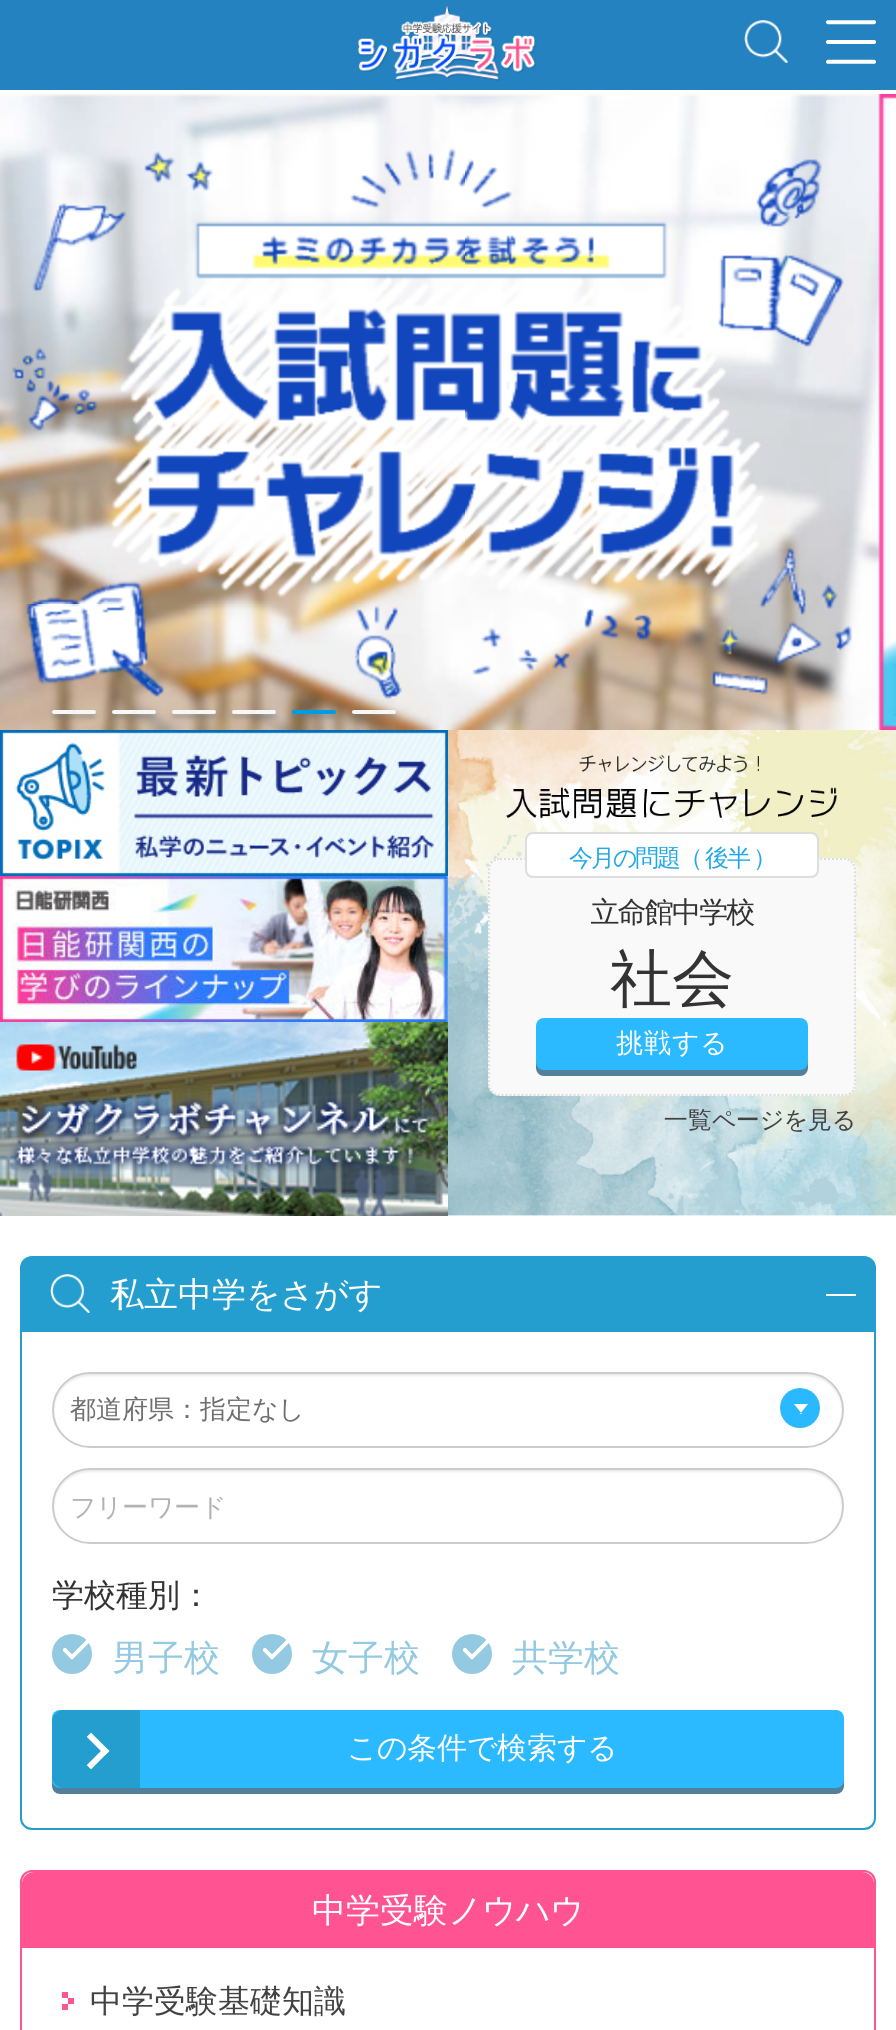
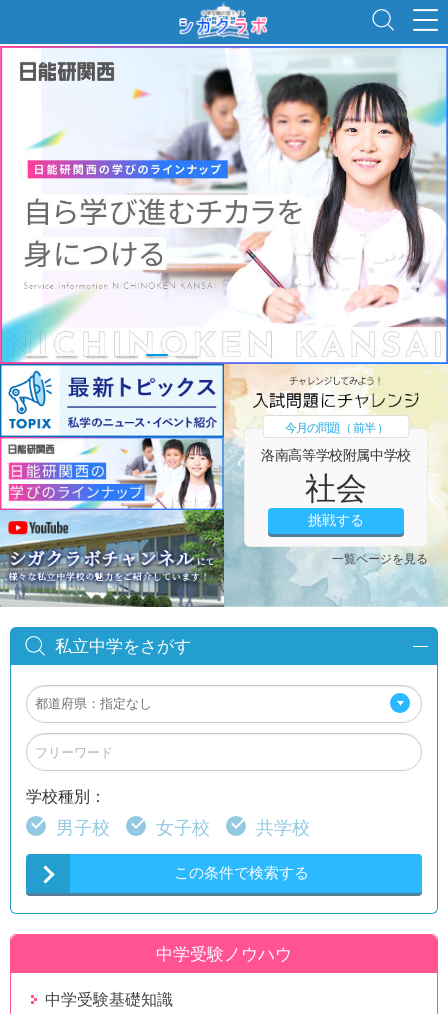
- [image]
+ [image]

- 今月の問題（ 後半 ）
+ 今月の問題（ 前半 ）

- 立命館中学校
+ 洛南高等学校附属中学校
